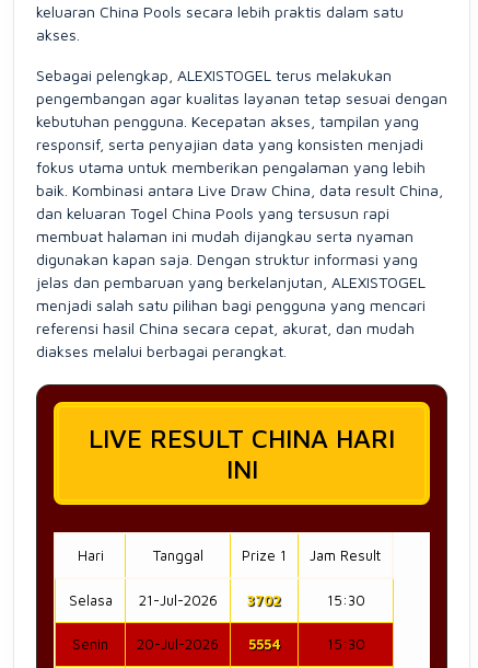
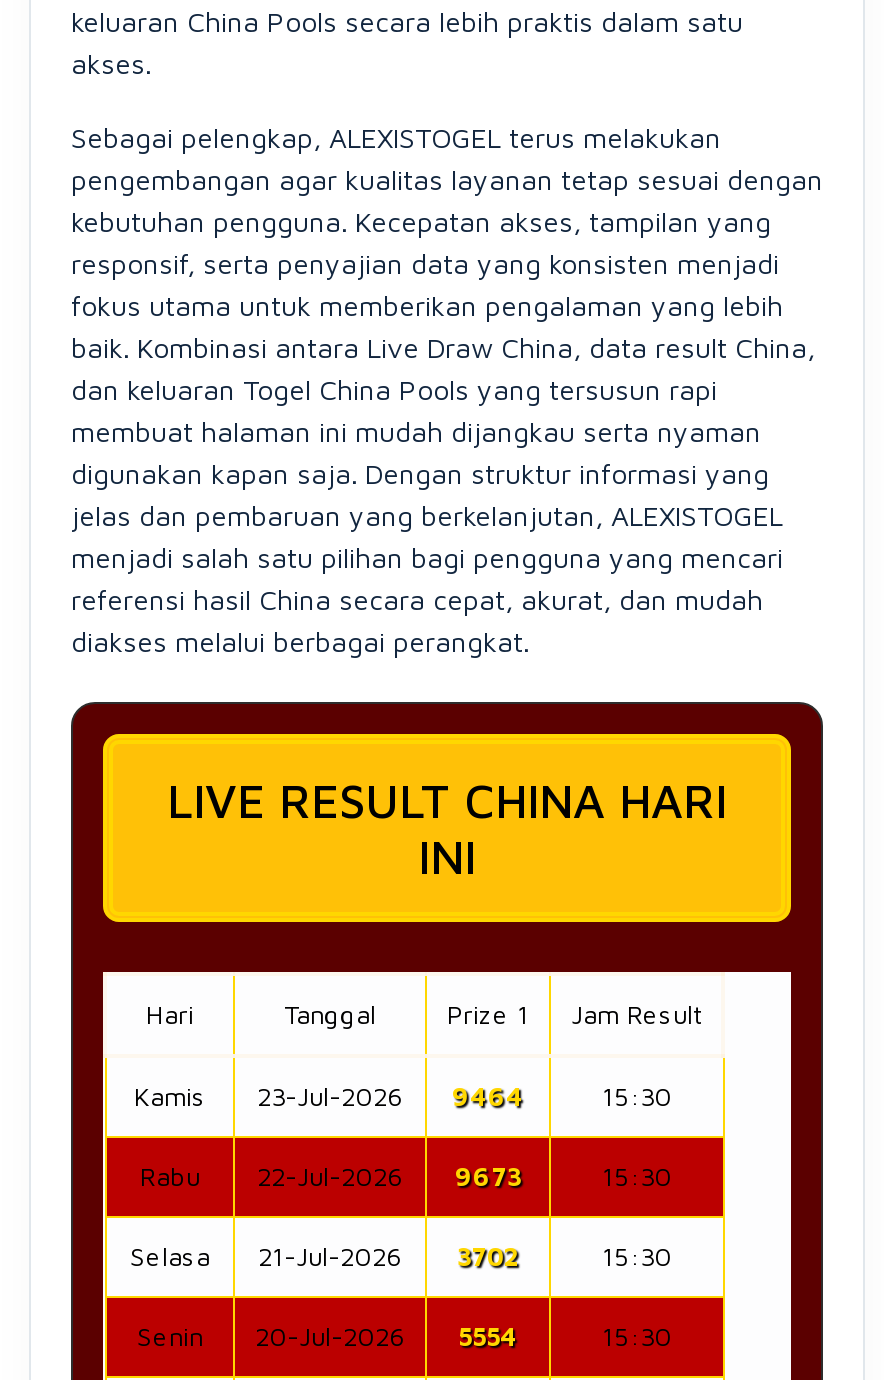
+ Kamis
+ 23-Jul-2026
+ 9464
+ 15:30
+ Rabu
+ 22-Jul-2026
+ 9673
+ 15:30
